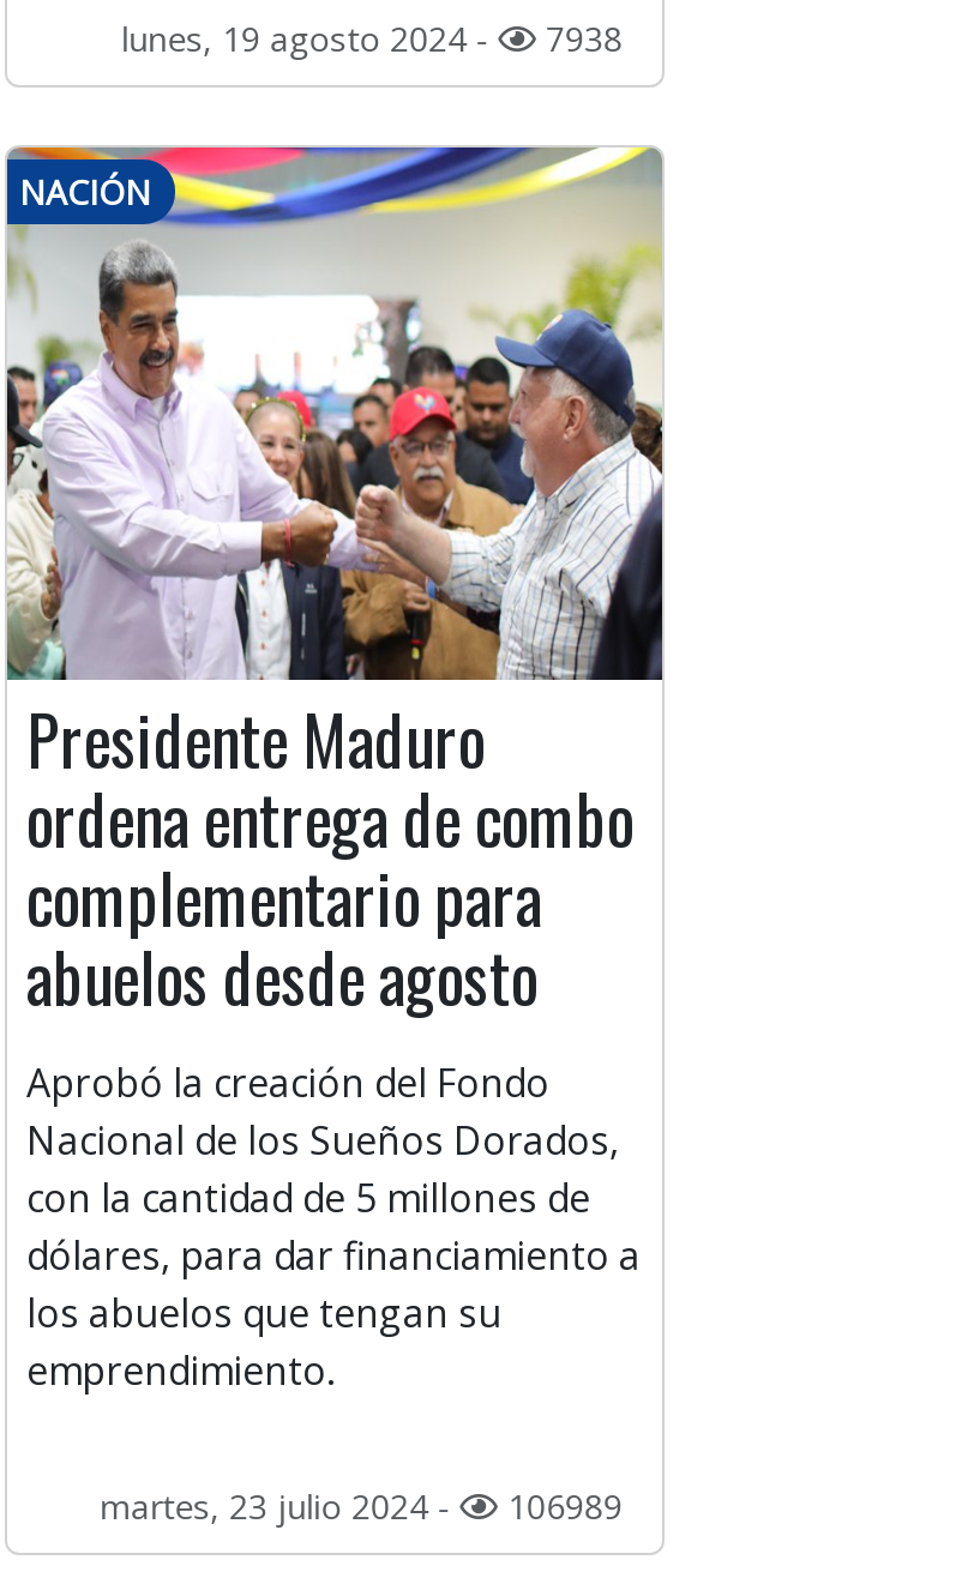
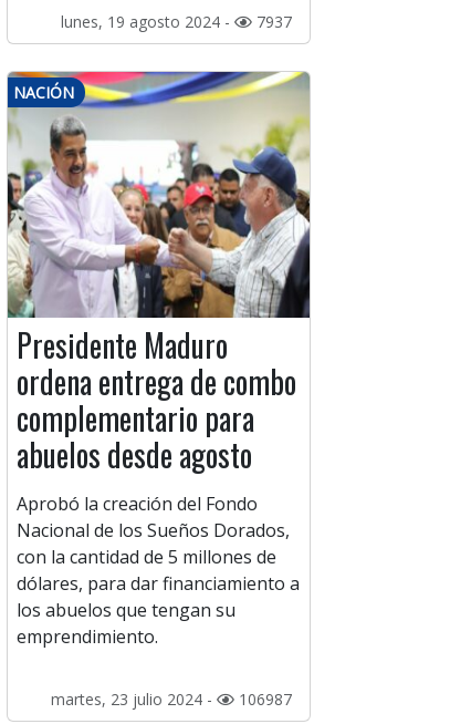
- lunes, 19 agosto 2024 - 7938
+ lunes, 19 agosto 2024 - 7937

- martes, 23 julio 2024 - 106989
+ martes, 23 julio 2024 - 106987
